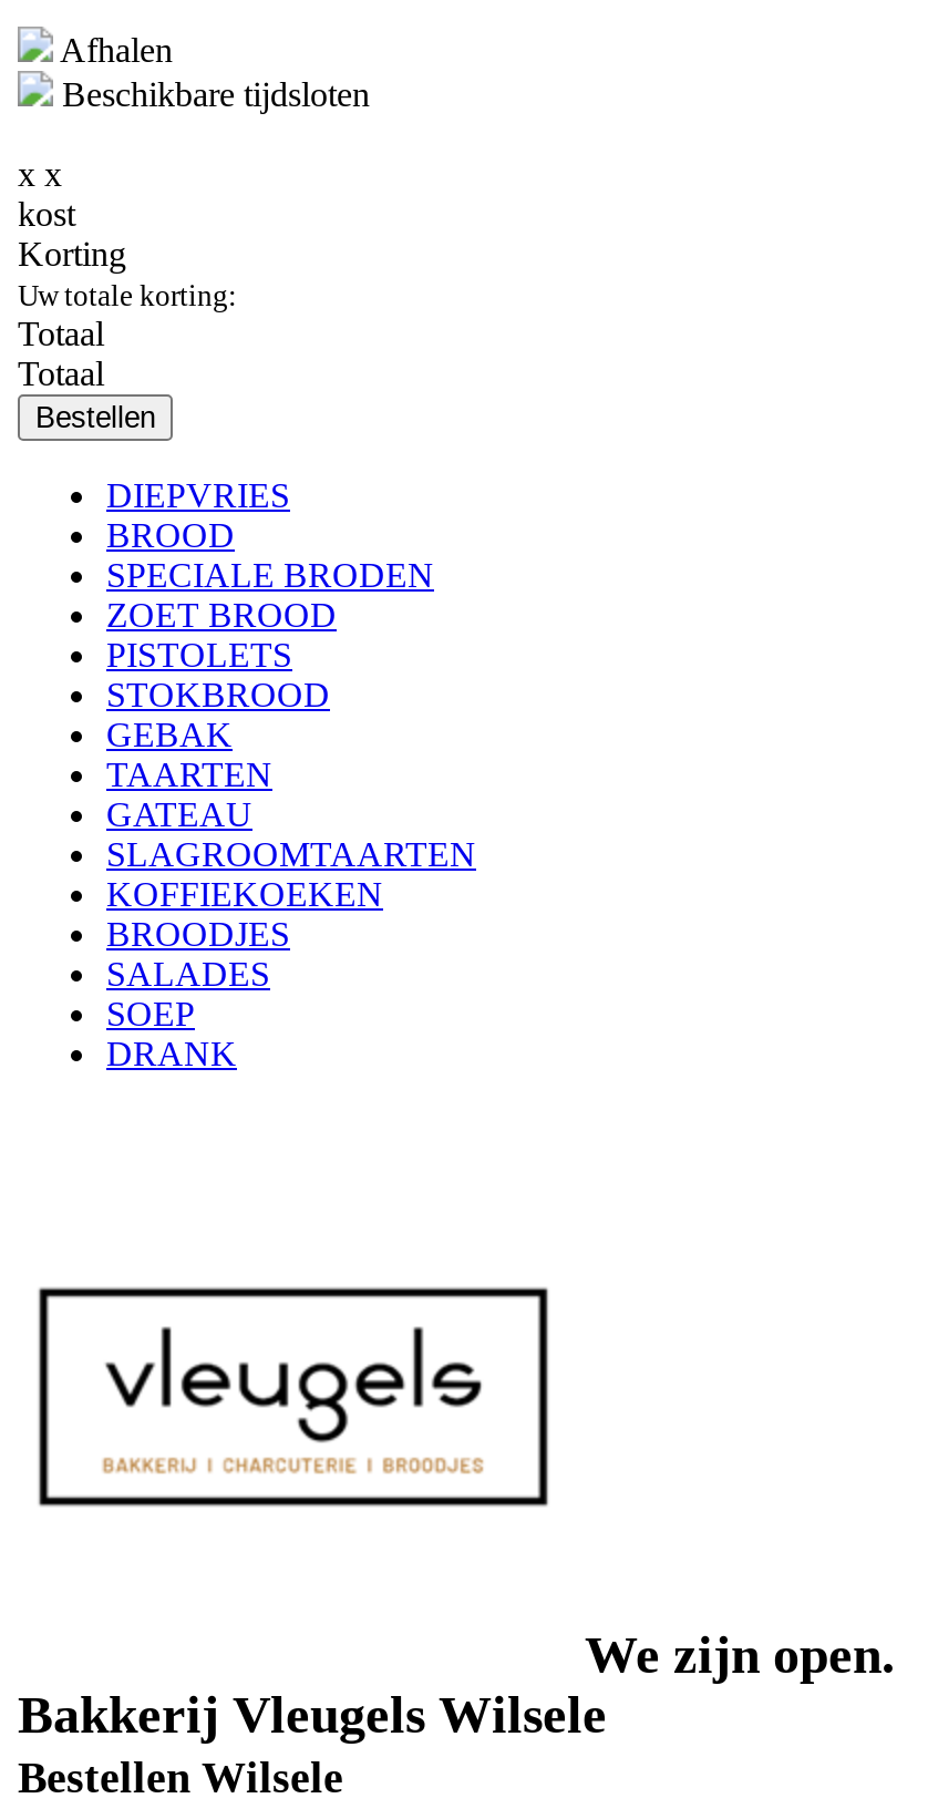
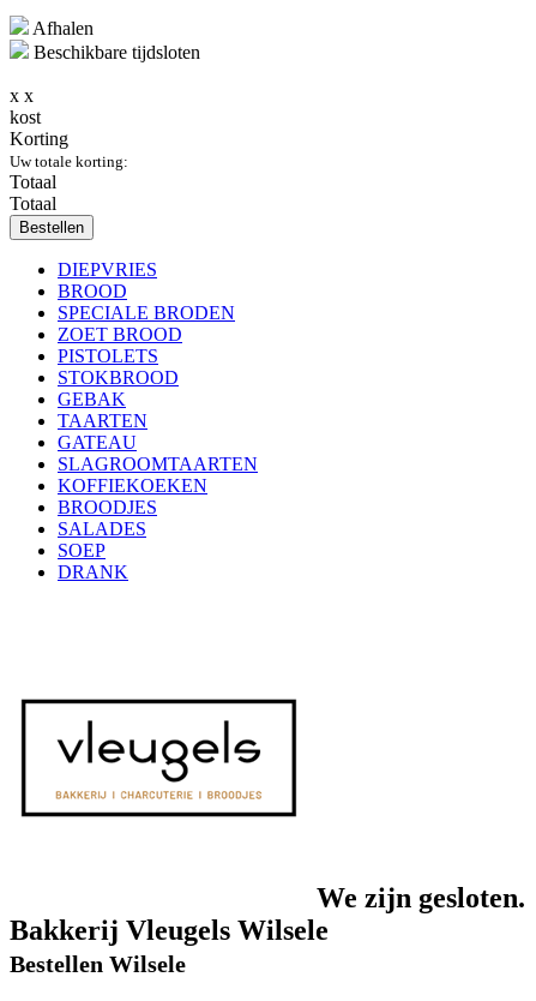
- We zijn open.
+ We zijn gesloten.
